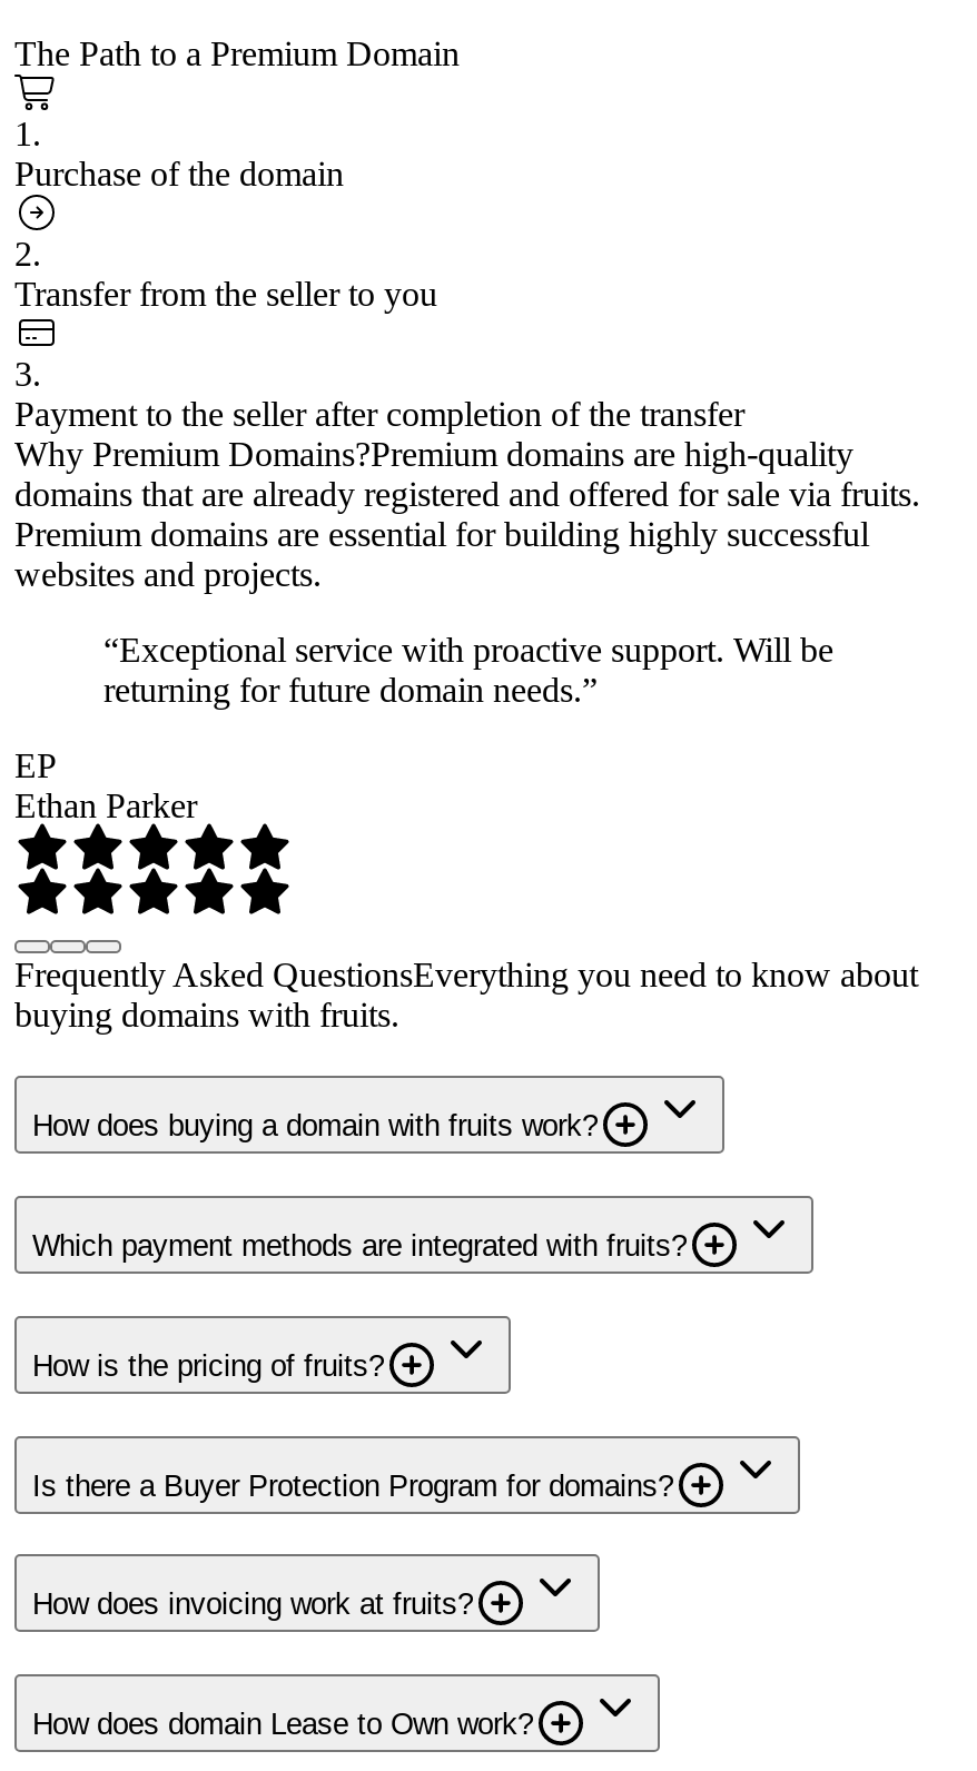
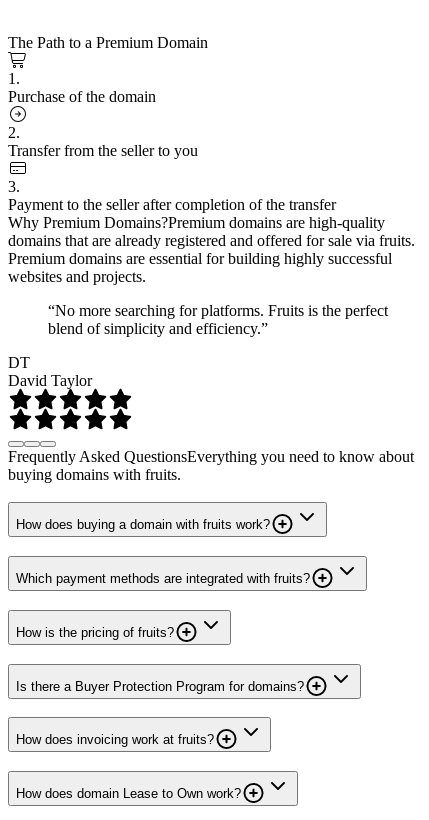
- “Exceptional service with proactive support. Will be
- returning for future domain needs.”
+ “No more searching for platforms. Fruits is the perfect
+ blend of simplicity and efficiency.”

- EP
- Ethan Parker
+ DT
+ David Taylor
